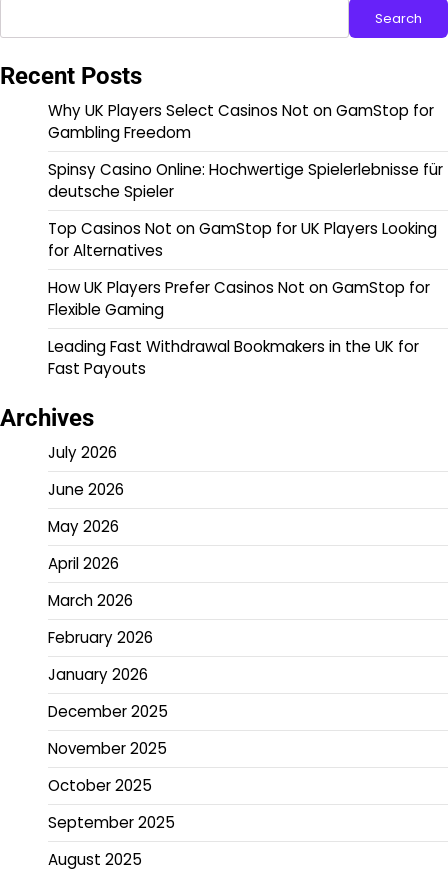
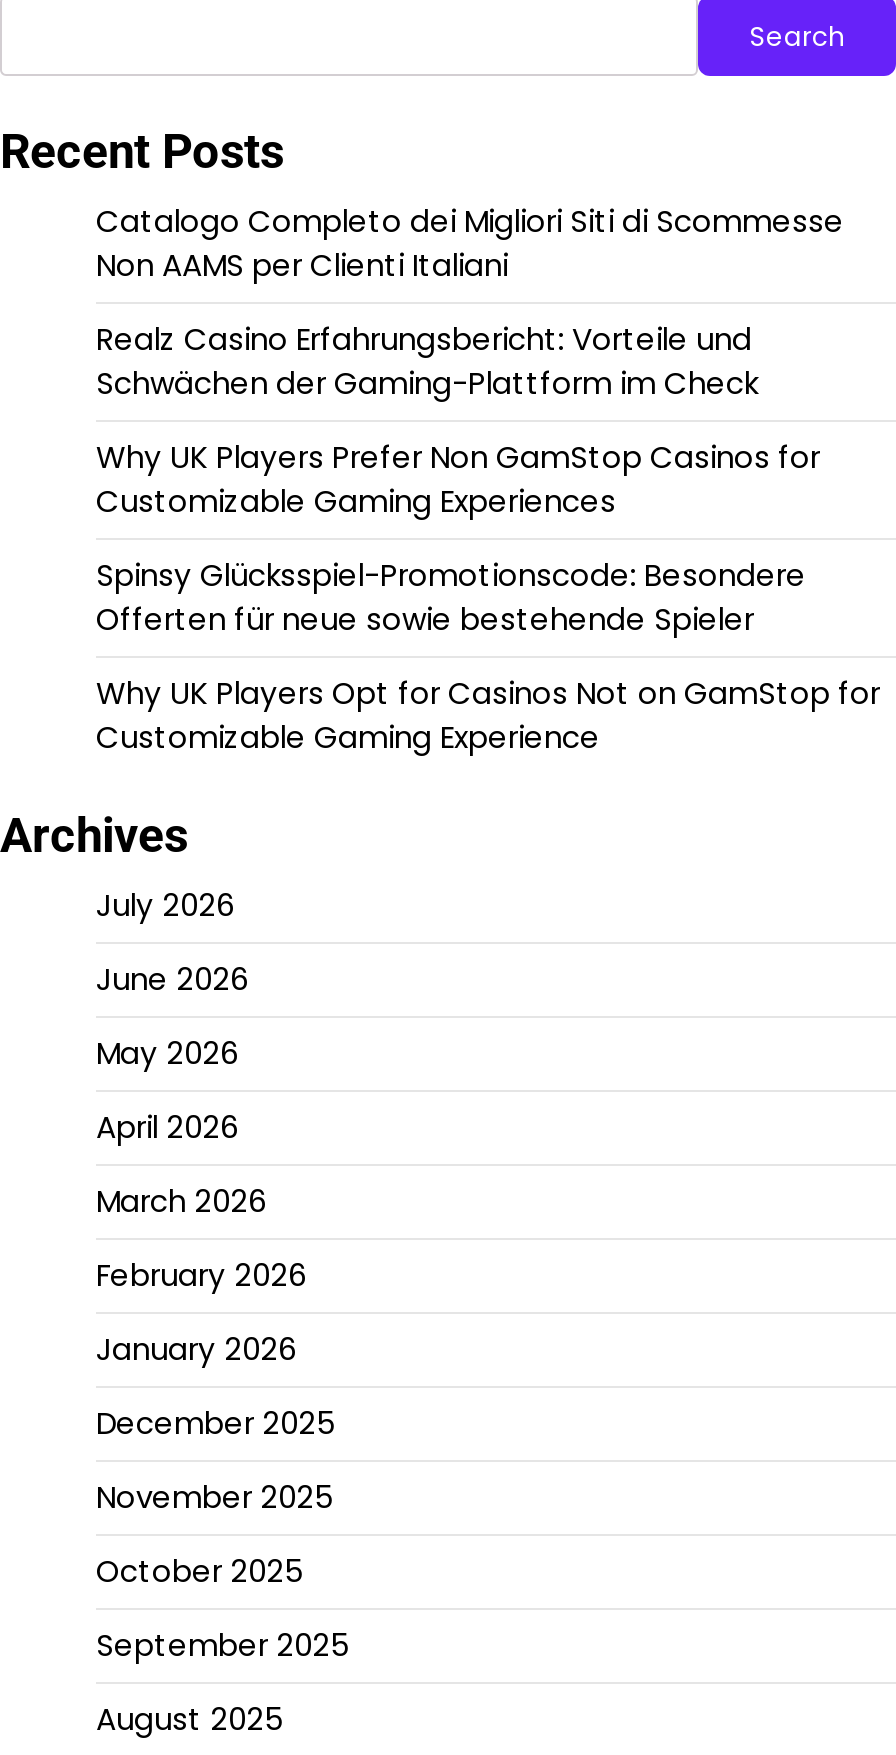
- Why UK Players Select Casinos Not on GamStop for
- Gambling Freedom
+ Catalogo Completo dei Migliori Siti di Scommesse
+ Non AAMS per Clienti Italiani

- Spinsy Casino Online: Hochwertige Spielerlebnisse für
- deutsche Spieler
+ Realz Casino Erfahrungsbericht: Vorteile und
+ Schwächen der Gaming-Plattform im Check

- Top Casinos Not on GamStop for UK Players Looking
- for Alternatives
+ Why UK Players Prefer Non GamStop Casinos for
+ Customizable Gaming Experiences

- How UK Players Prefer Casinos Not on GamStop for
- Flexible Gaming
+ Spinsy Glücksspiel-Promotionscode: Besondere
+ Offerten für neue sowie bestehende Spieler

- Leading Fast Withdrawal Bookmakers in the UK for
- Fast Payouts
+ Why UK Players Opt for Casinos Not on GamStop for
+ Customizable Gaming Experience
